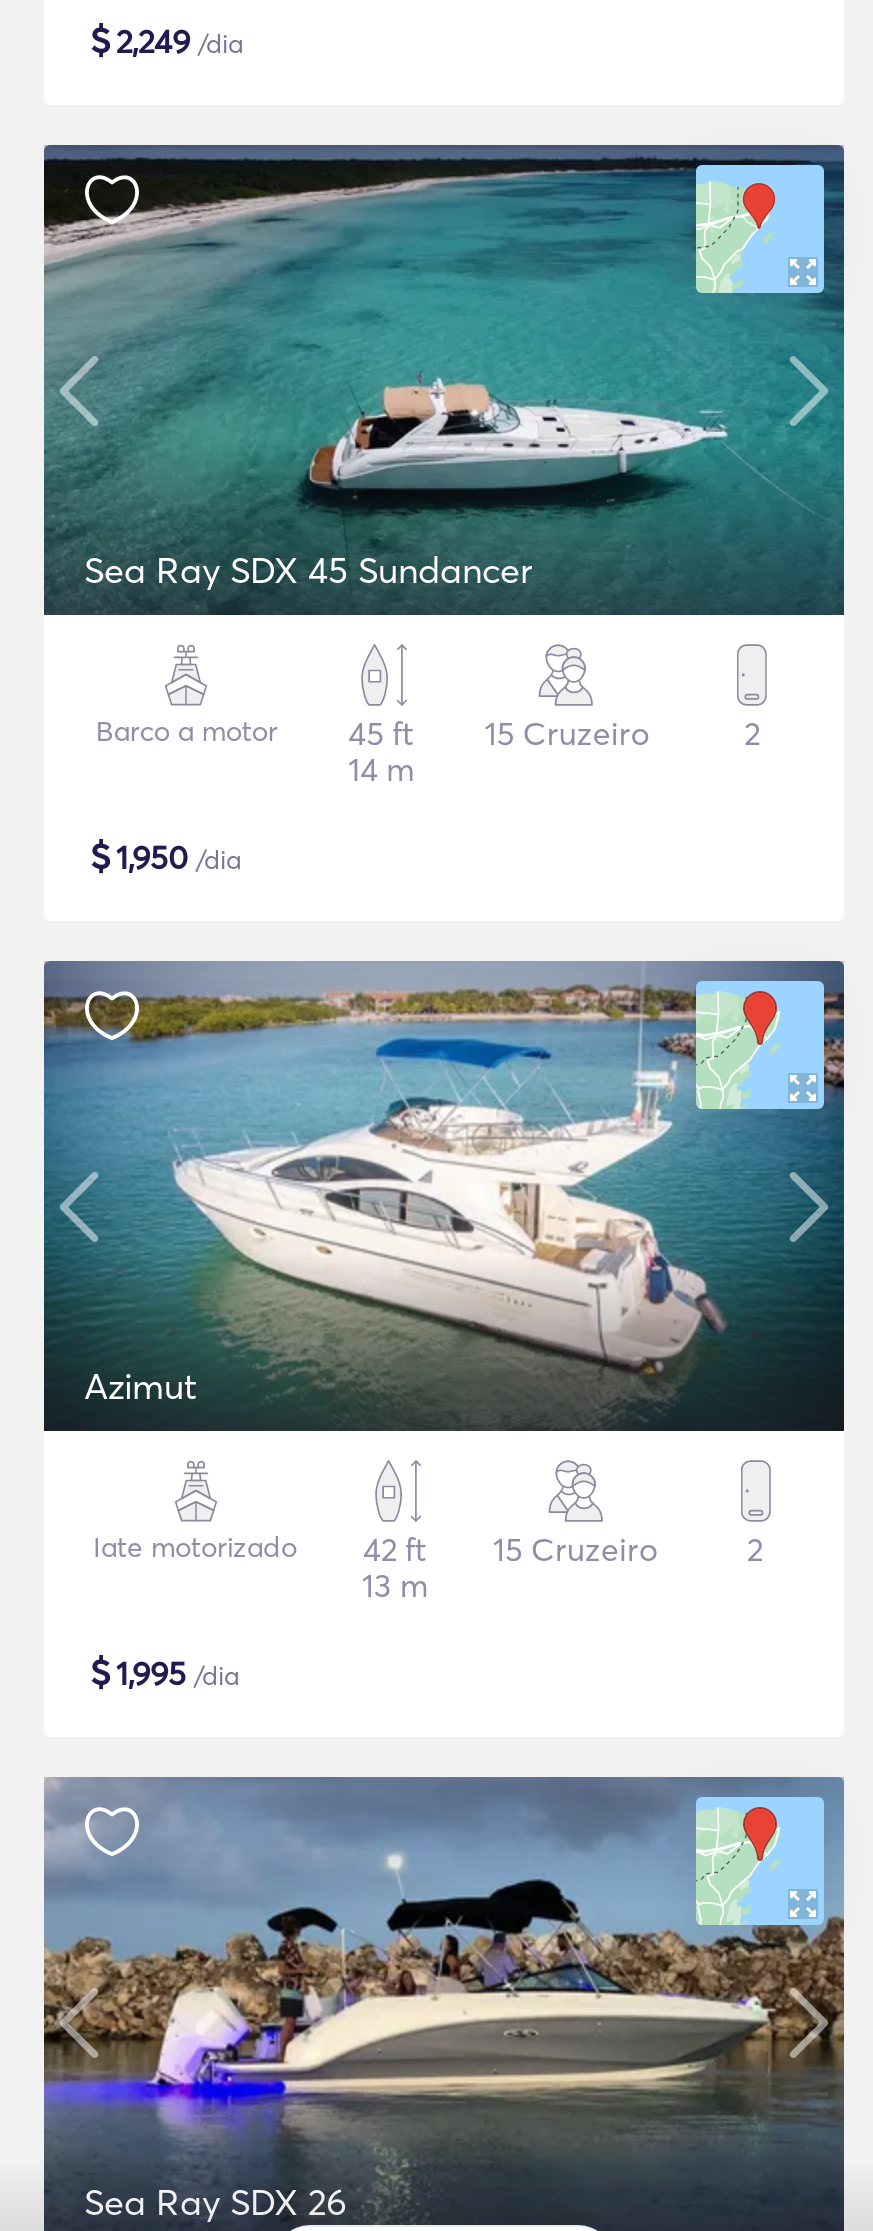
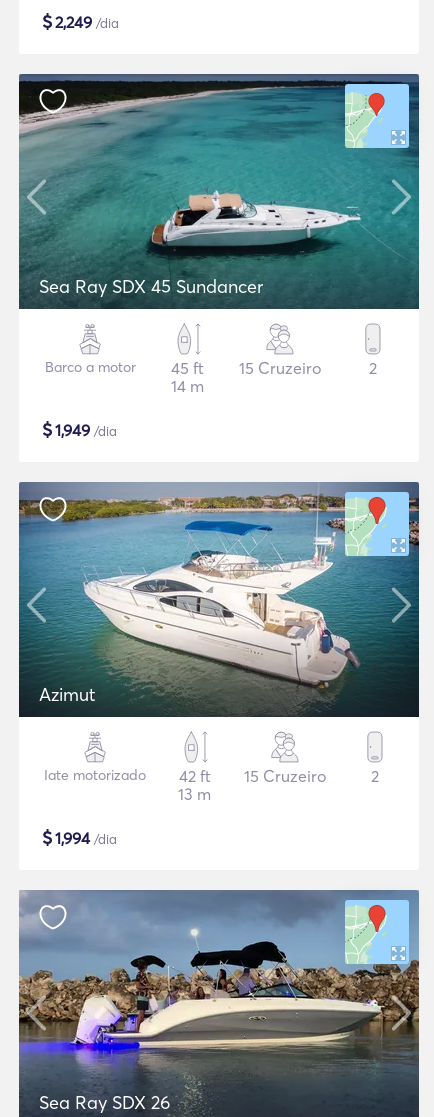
- $1,950 /dia
+ $1,949 /dia

- $1,995 /dia
+ $1,994 /dia
